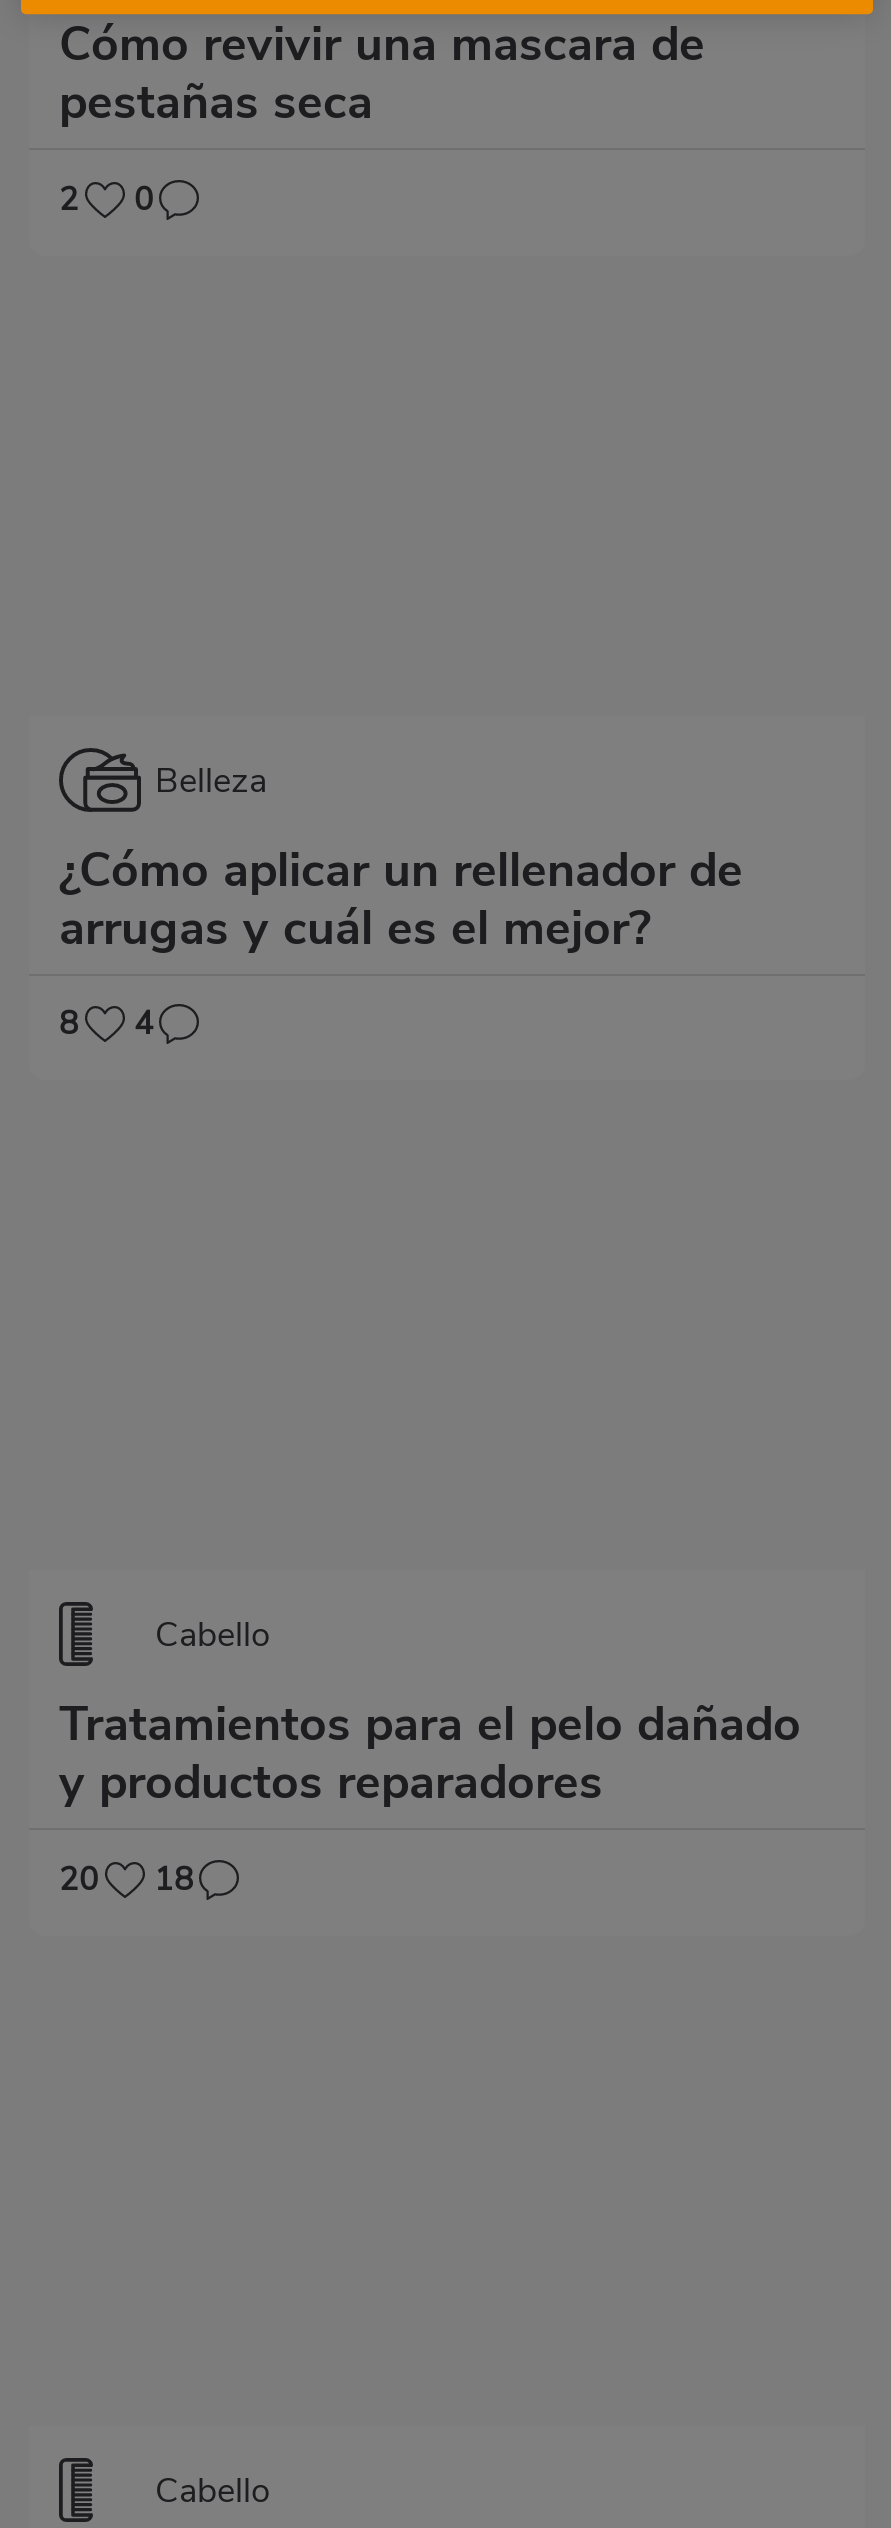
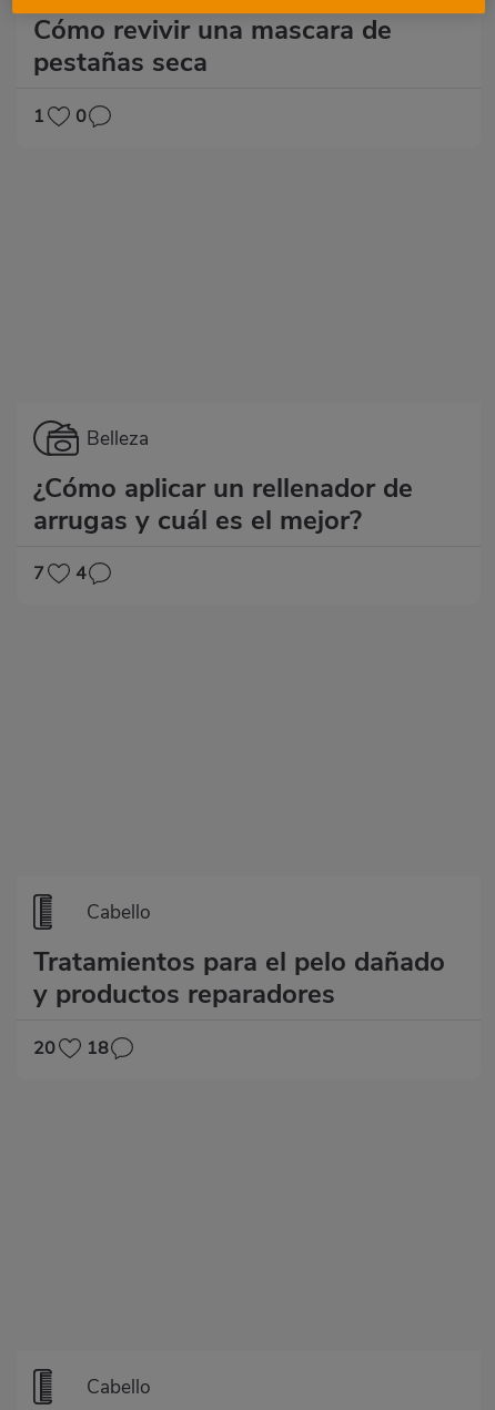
- 2 0
+ 1 0

- 8 4
+ 7 4
